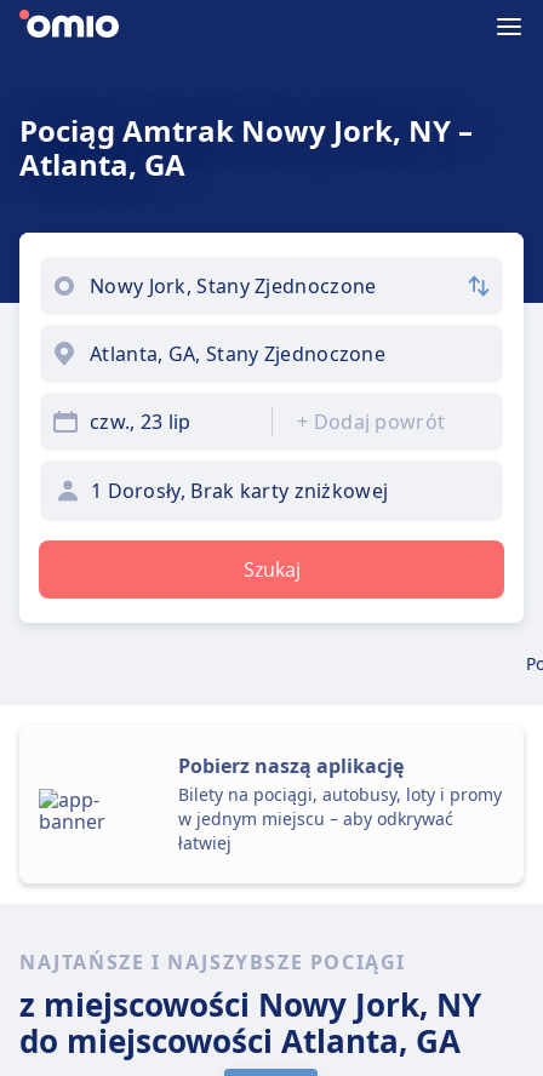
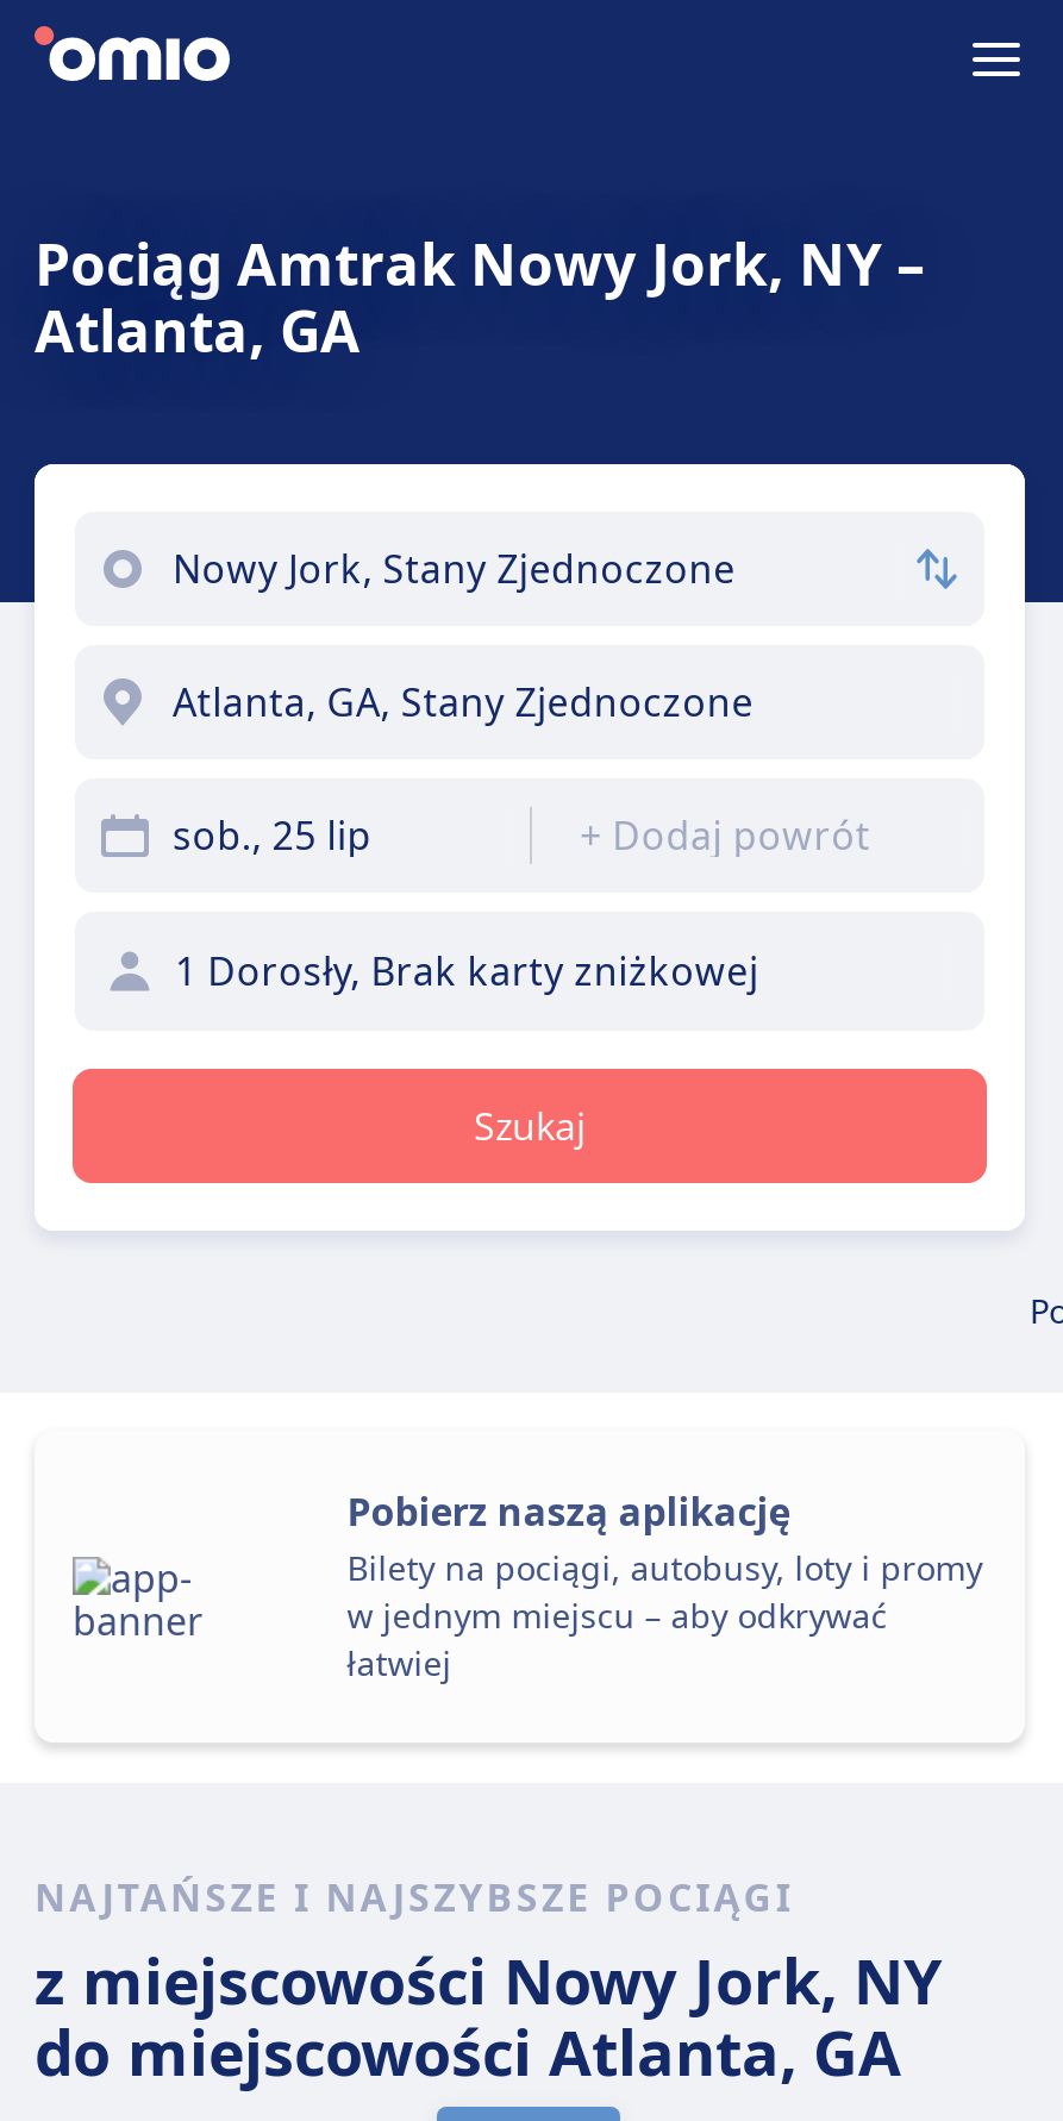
- czw., 23 lip
+ sob., 25 lip
